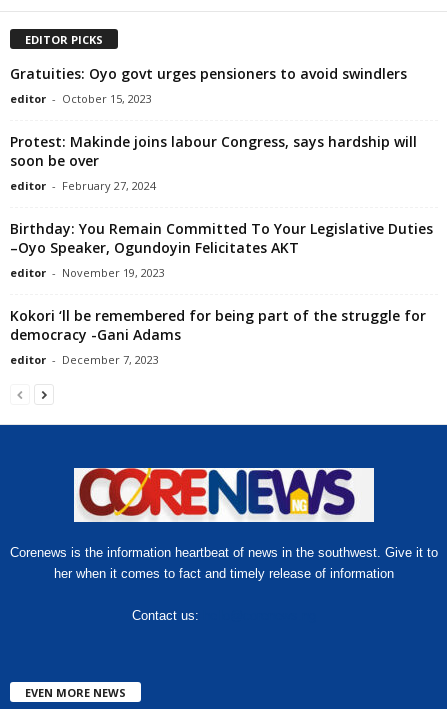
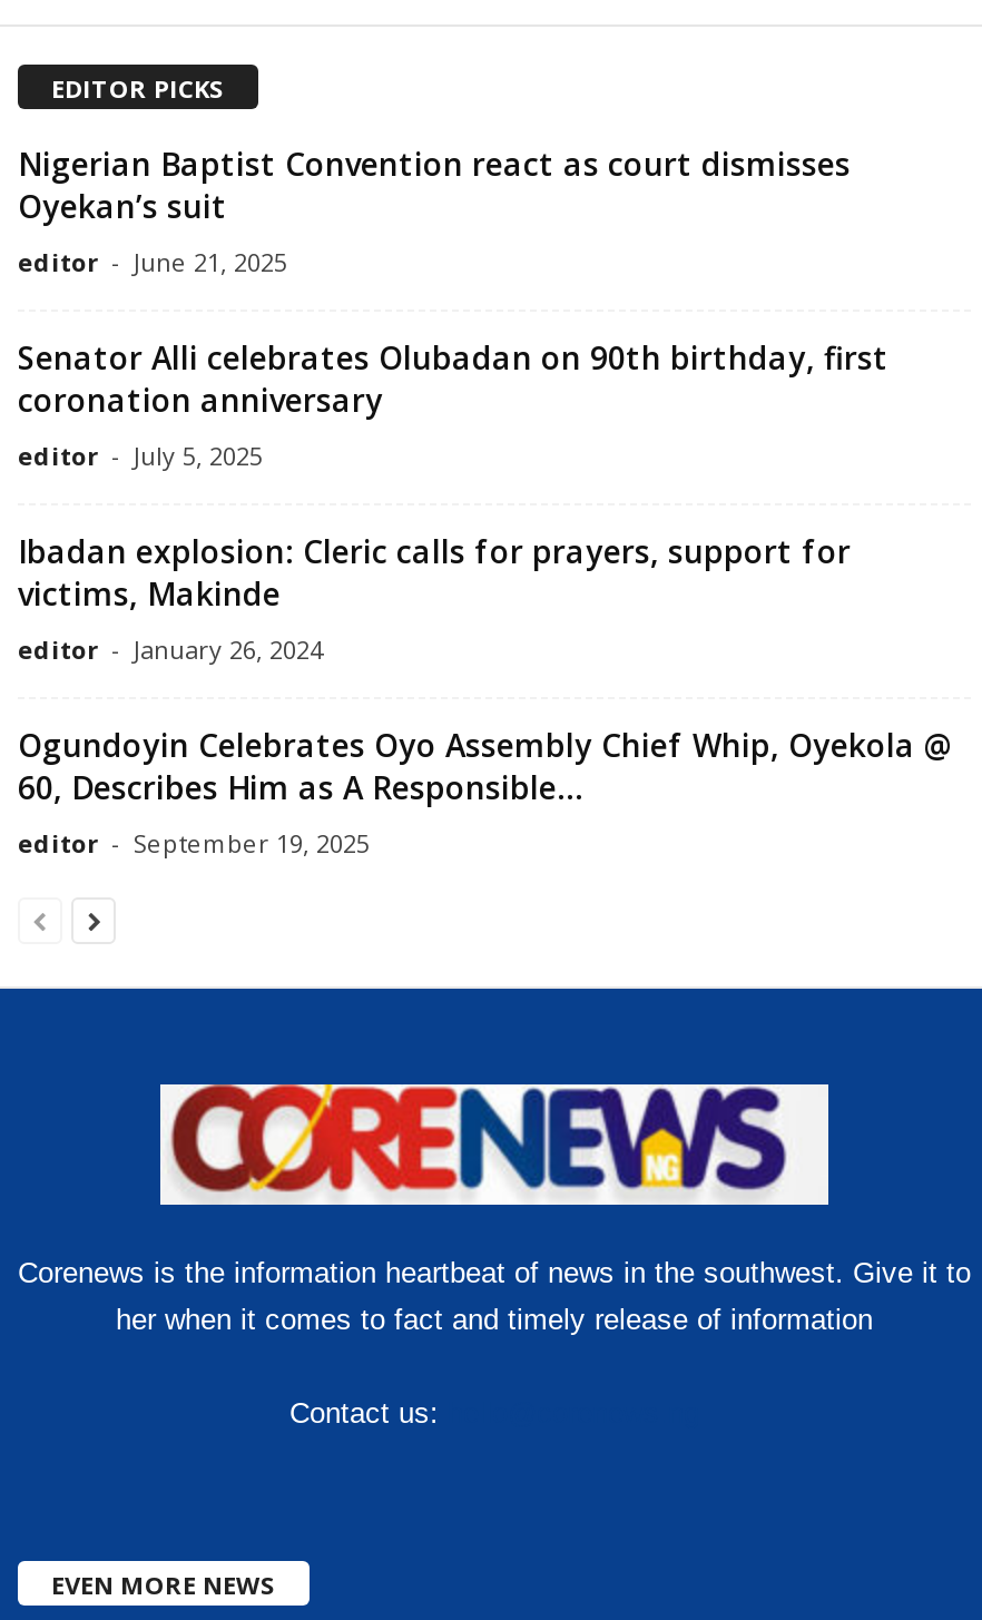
- Gratuities: Oyo govt urges pensioners to avoid swindlers
- editor - October 15, 2023
+ Nigerian Baptist Convention react as court dismisses
+ Oyekan’s suit
+ editor - June 21, 2025

- Protest: Makinde joins labour Congress, says hardship will
- soon be over
- editor - February 27, 2024
+ Senator Alli celebrates Olubadan on 90th birthday, first
+ coronation anniversary
+ editor - July 5, 2025

- Birthday: You Remain Committed To Your Legislative Duties
- –Oyo Speaker, Ogundoyin Felicitates AKT
- editor - November 19, 2023
+ Ibadan explosion: Cleric calls for prayers, support for
+ victims, Makinde
+ editor - January 26, 2024

- Kokori ‘ll be remembered for being part of the struggle for
- democracy -Gani Adams
- editor - December 7, 2023
+ Ogundoyin Celebrates Oyo Assembly Chief Whip, Oyekola @
+ 60, Describes Him as A Responsible...
+ editor - September 19, 2025
